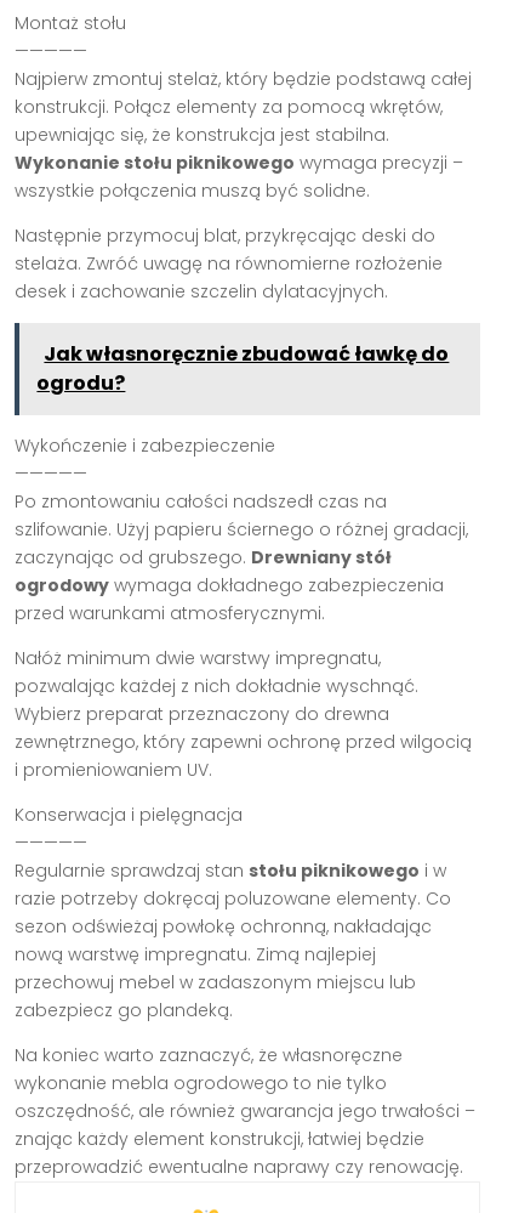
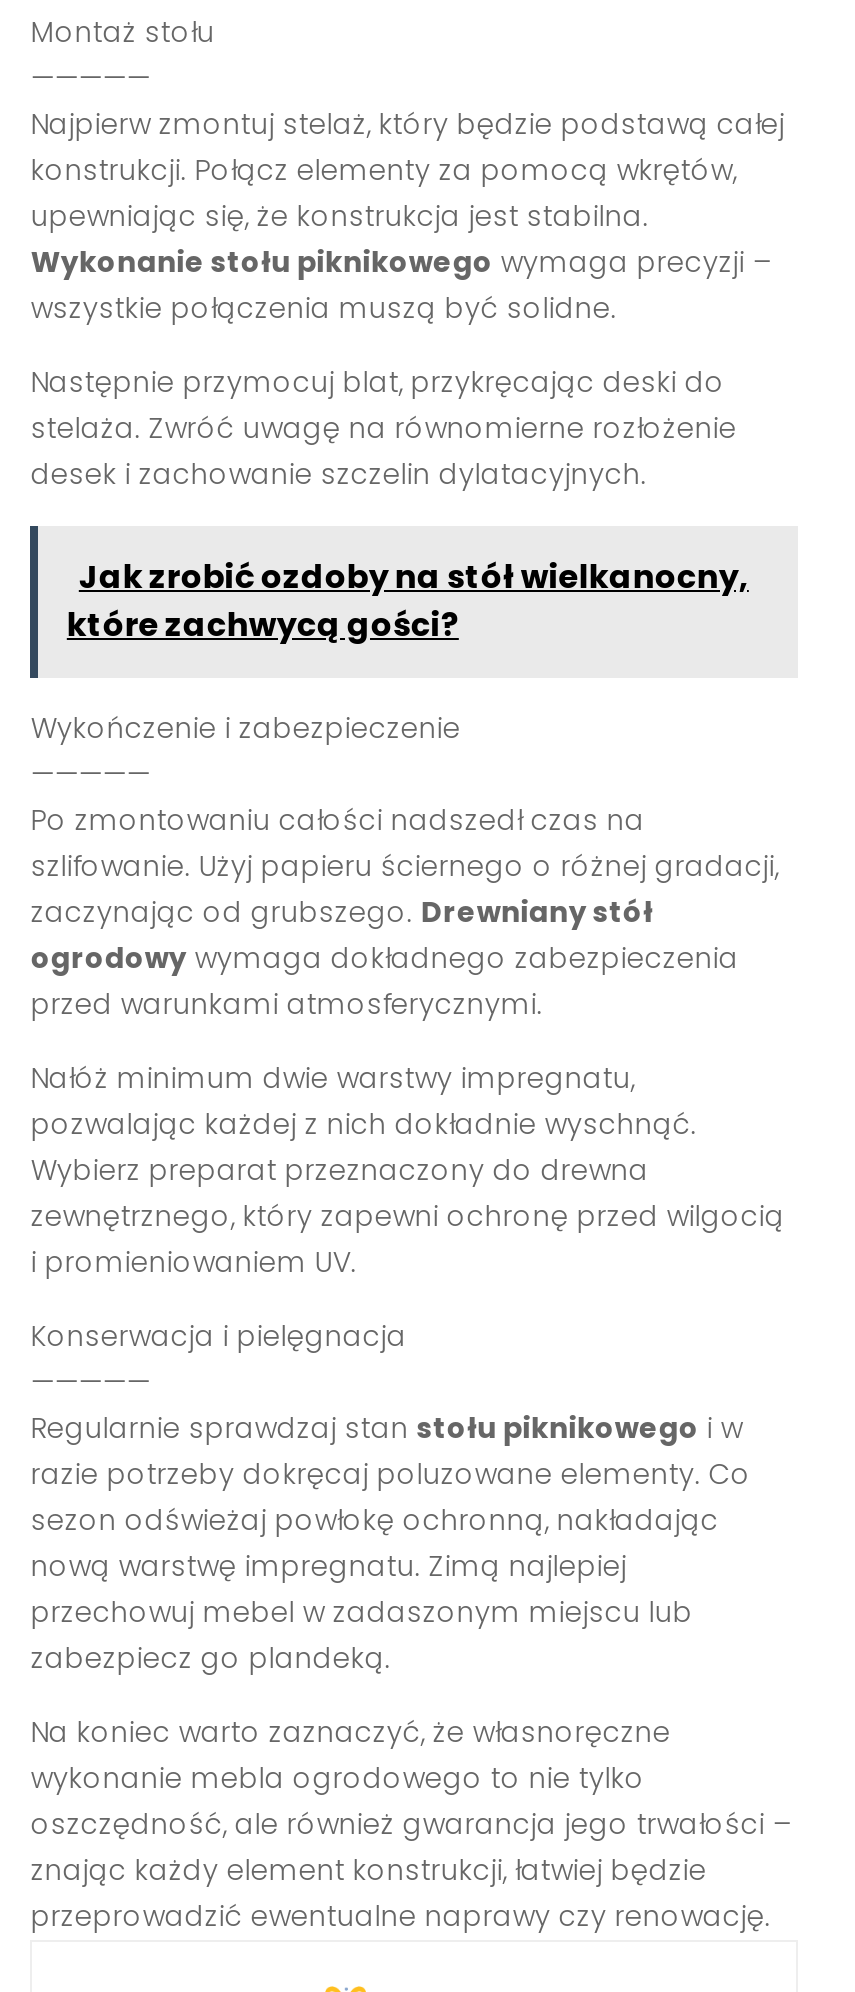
- Jak własnoręcznie zbudować ławkę do
- ogrodu?
+ Jak zrobić ozdoby na stół wielkanocny,
+ które zachwycą gości?
